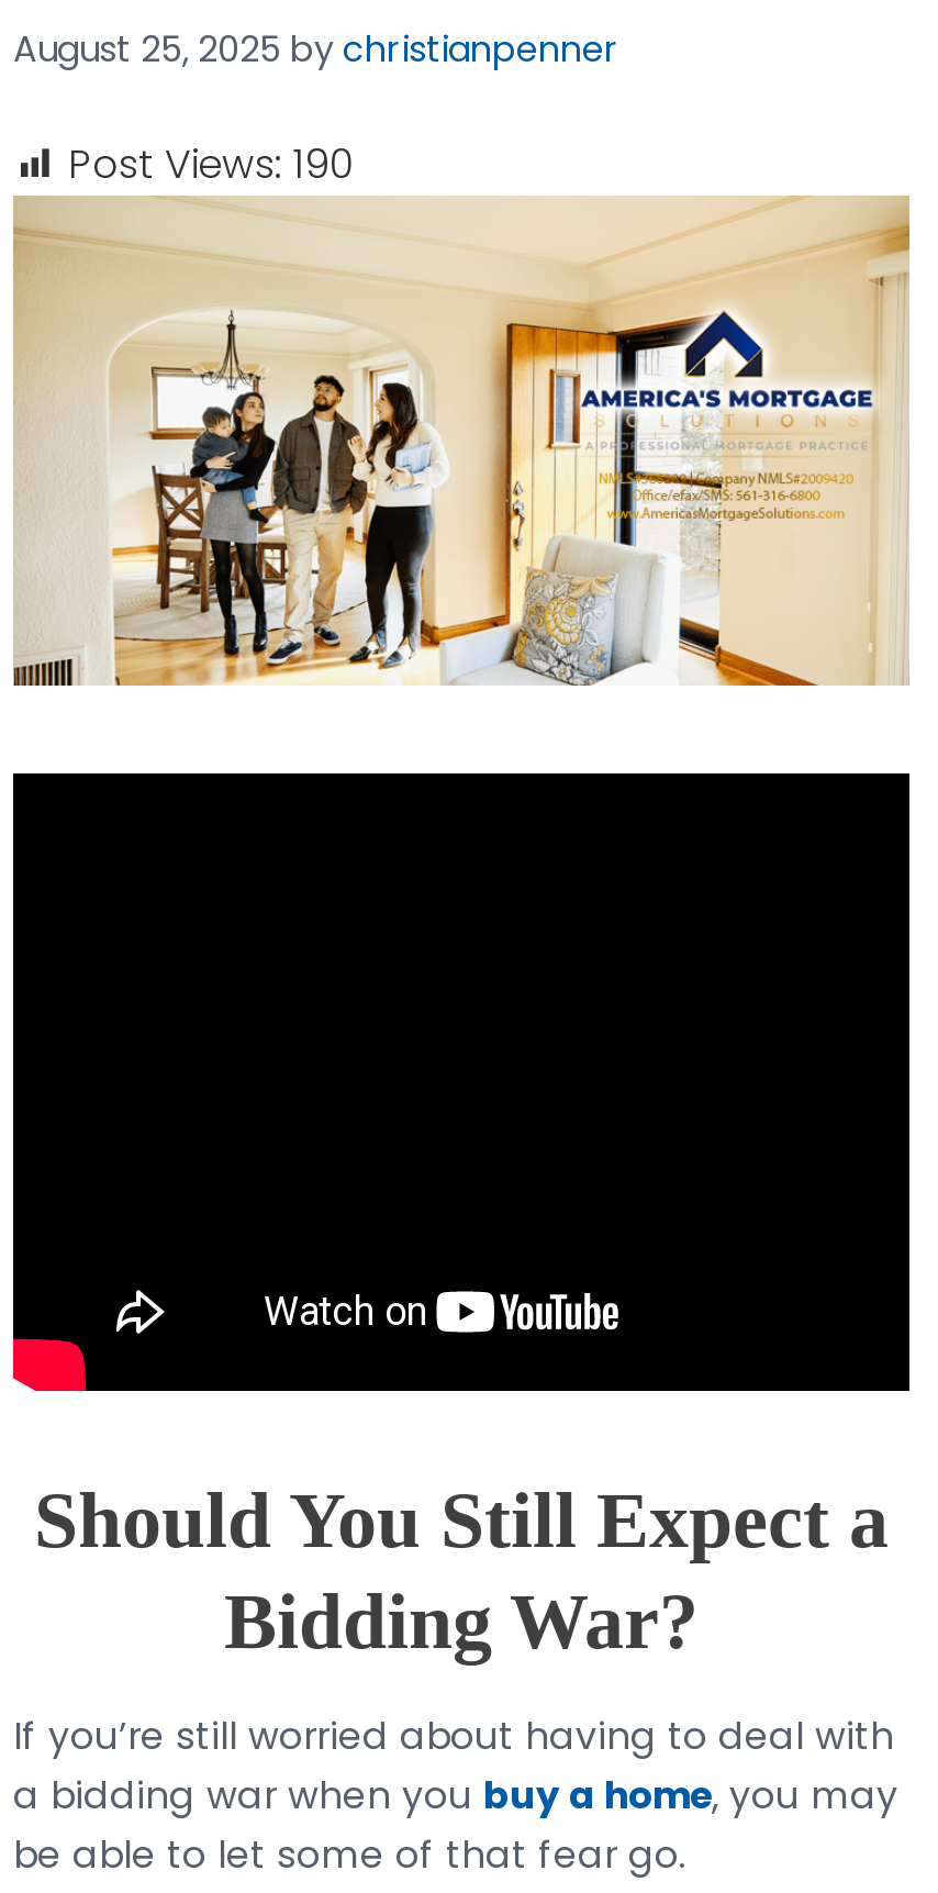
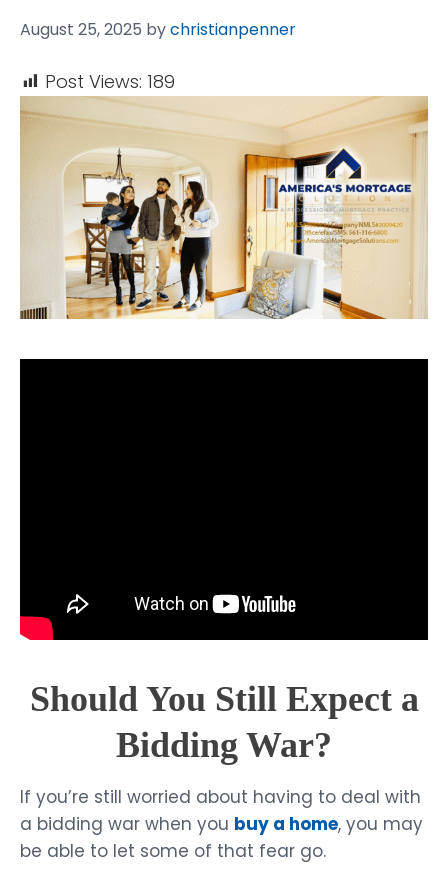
- Post Views: 190
+ Post Views: 189
